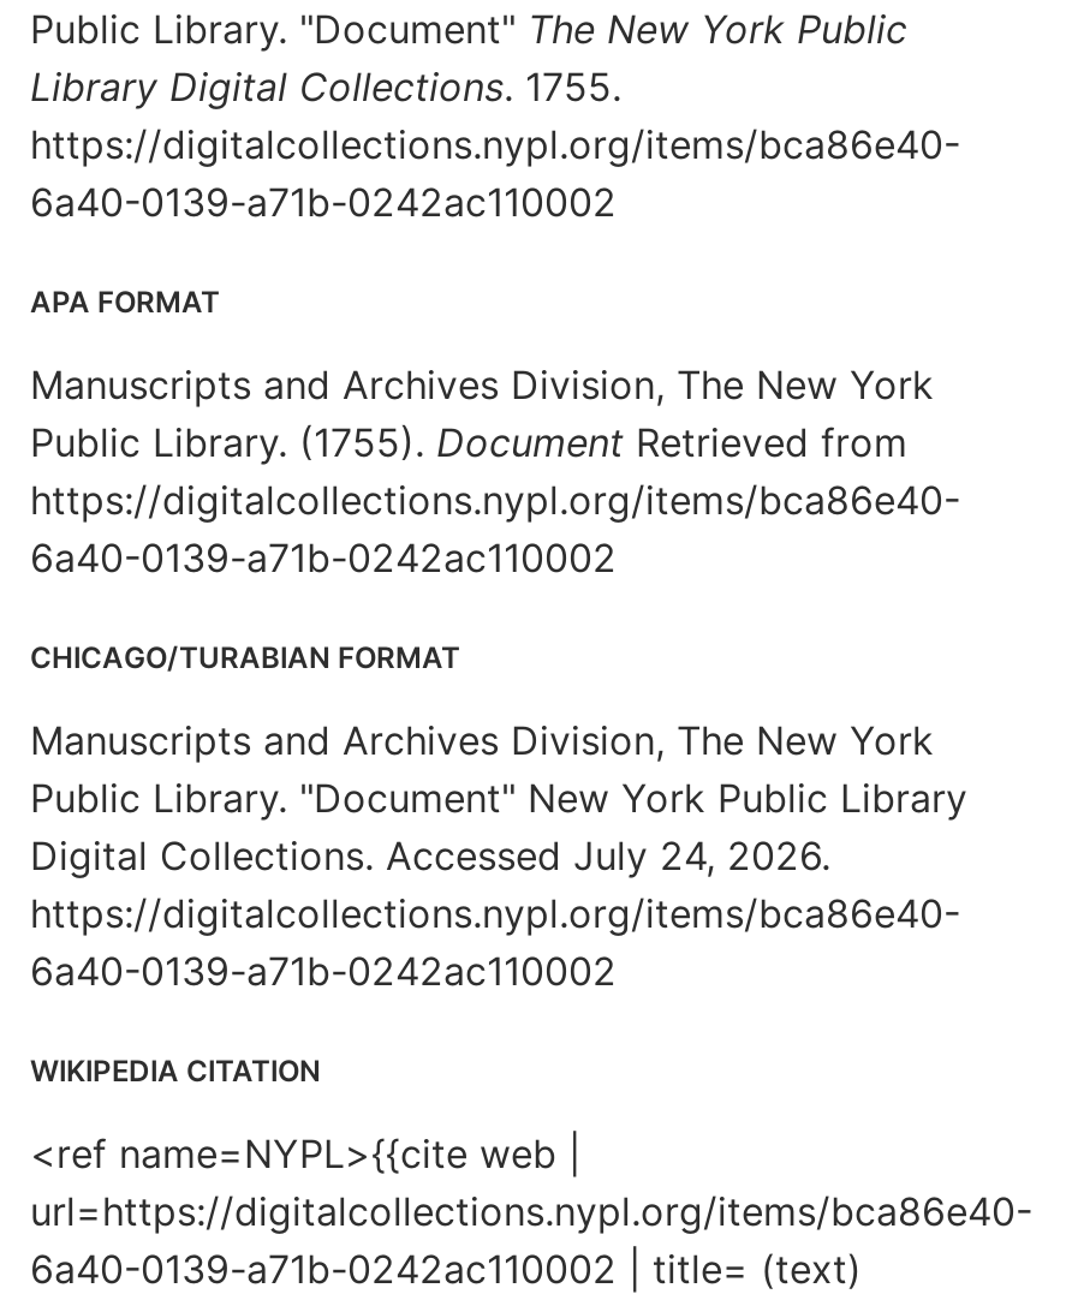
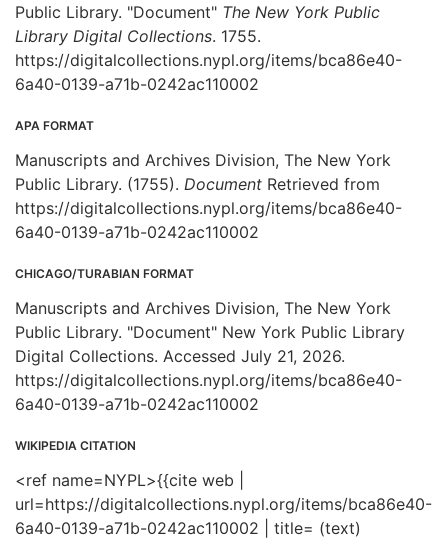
- Digital Collections. Accessed July 24, 2026.
+ Digital Collections. Accessed July 21, 2026.
